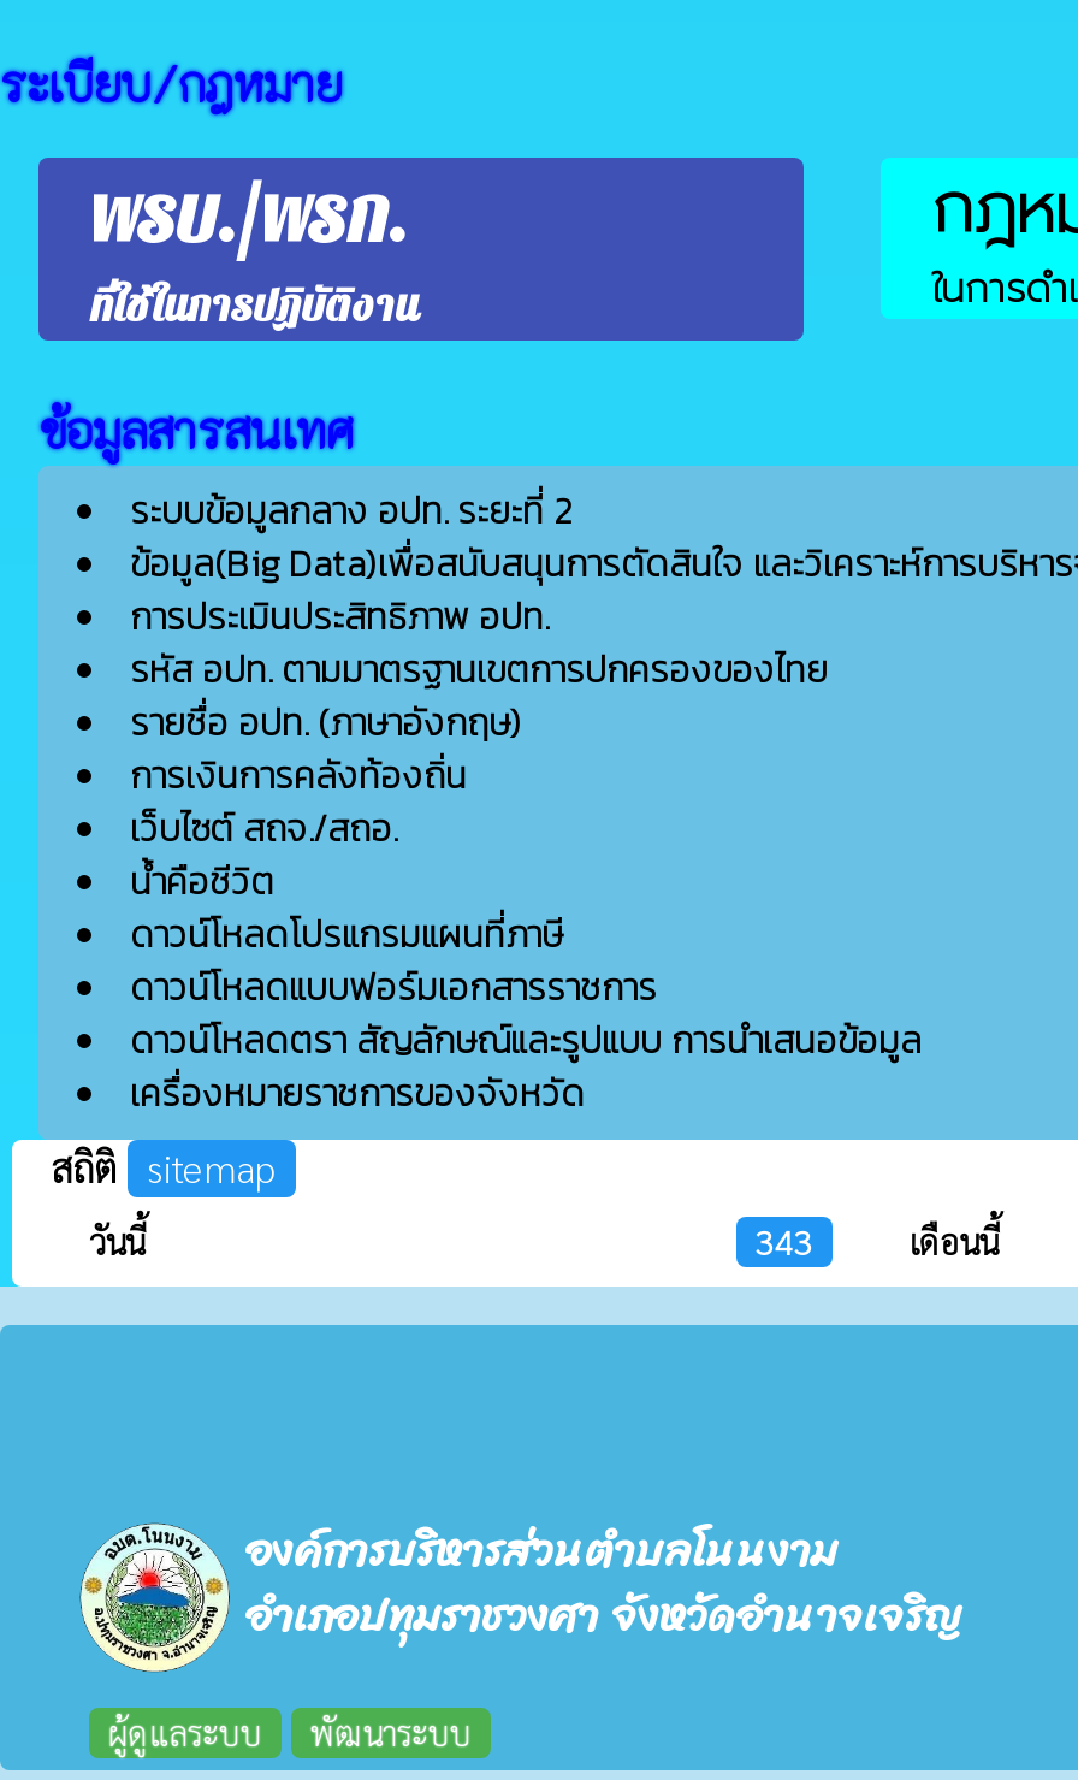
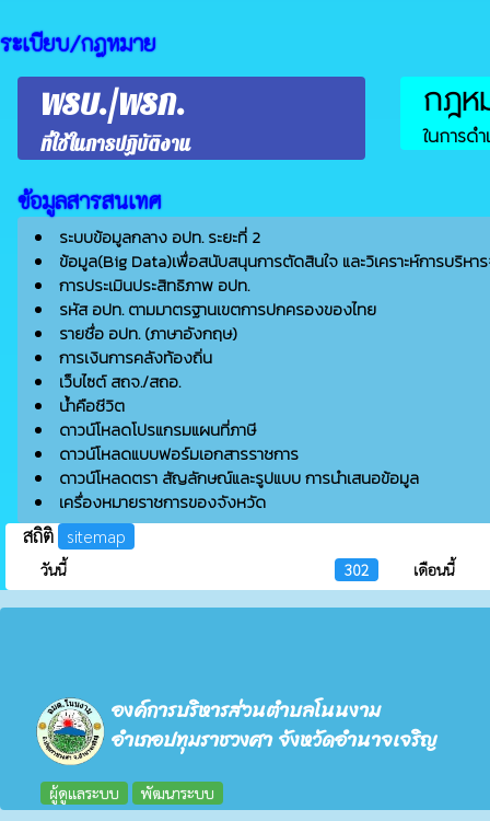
- 343
+ 302
